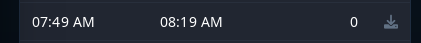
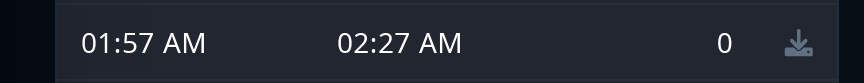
- 07:49 AM
+ 01:57 AM

- 08:19 AM
+ 02:27 AM
